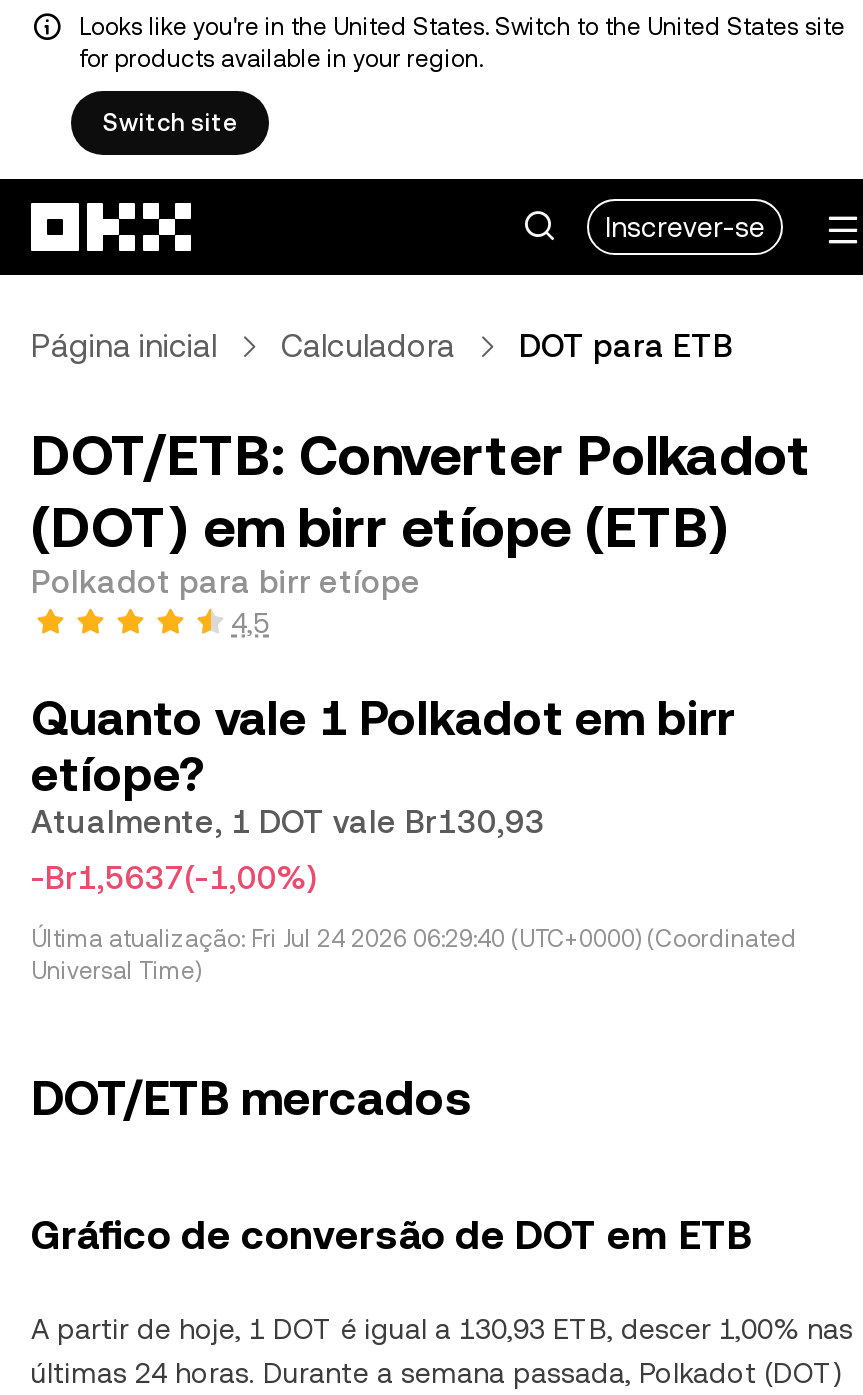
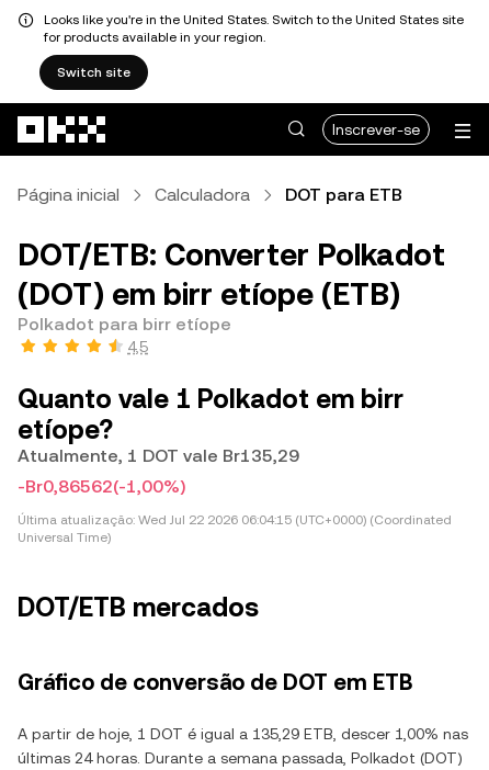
- Atualmente, 1 DOT vale Br130,93
+ Atualmente, 1 DOT vale Br135,29

- -Br1,5637(-1,00%)
+ -Br0,86562(-1,00%)

- Última atualização: Fri Jul 24 2026 06:29:40 (UTC+0000) (Coordinated
+ Última atualização: Wed Jul 22 2026 06:04:15 (UTC+0000) (Coordinated

- A partir de hoje, 1 DOT é igual a 130,93 ETB, descer 1,00% nas
+ A partir de hoje, 1 DOT é igual a 135,29 ETB, descer 1,00% nas
